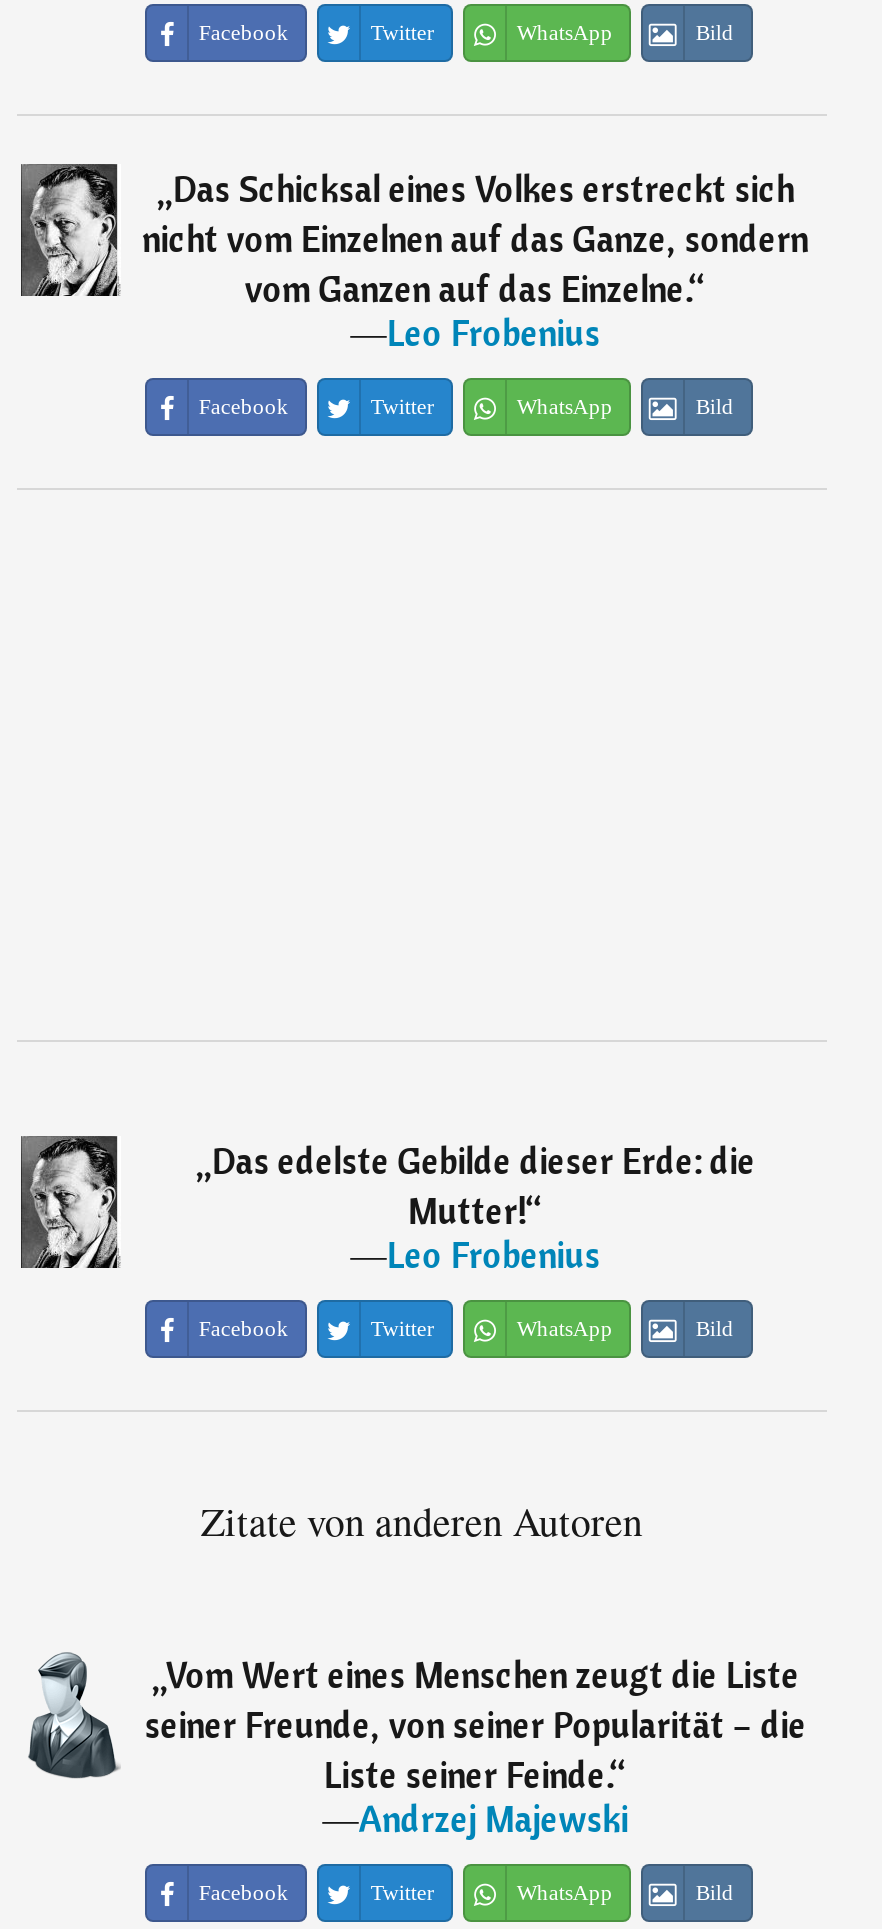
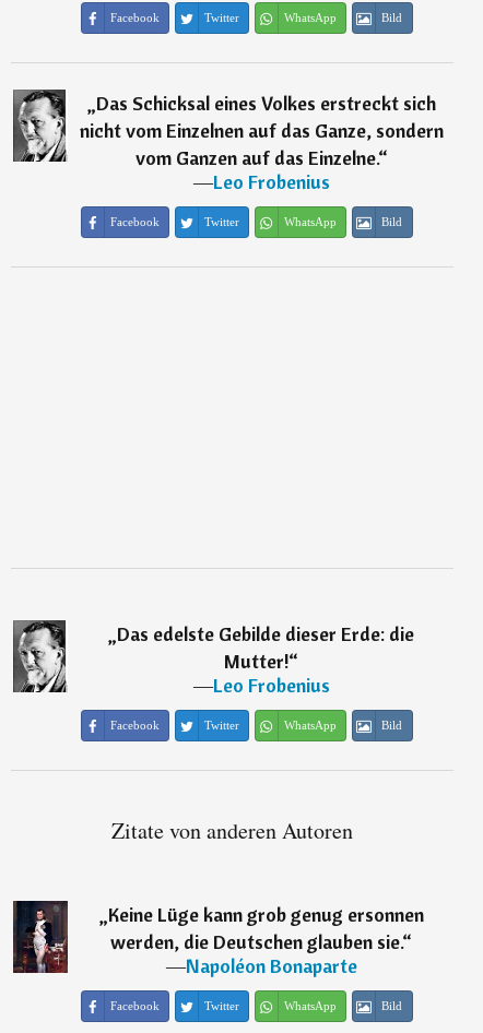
- [image]
- „Vom Wert eines Menschen zeugt die Liste
- seiner Freunde, von seiner Popularität – die
- Liste seiner Feinde.“
- ―Andrzej Majewski
+ [image]
+ „Keine Lüge kann grob genug ersonnen
+ werden, die Deutschen glauben sie.“
+ ―Napoléon Bonaparte
